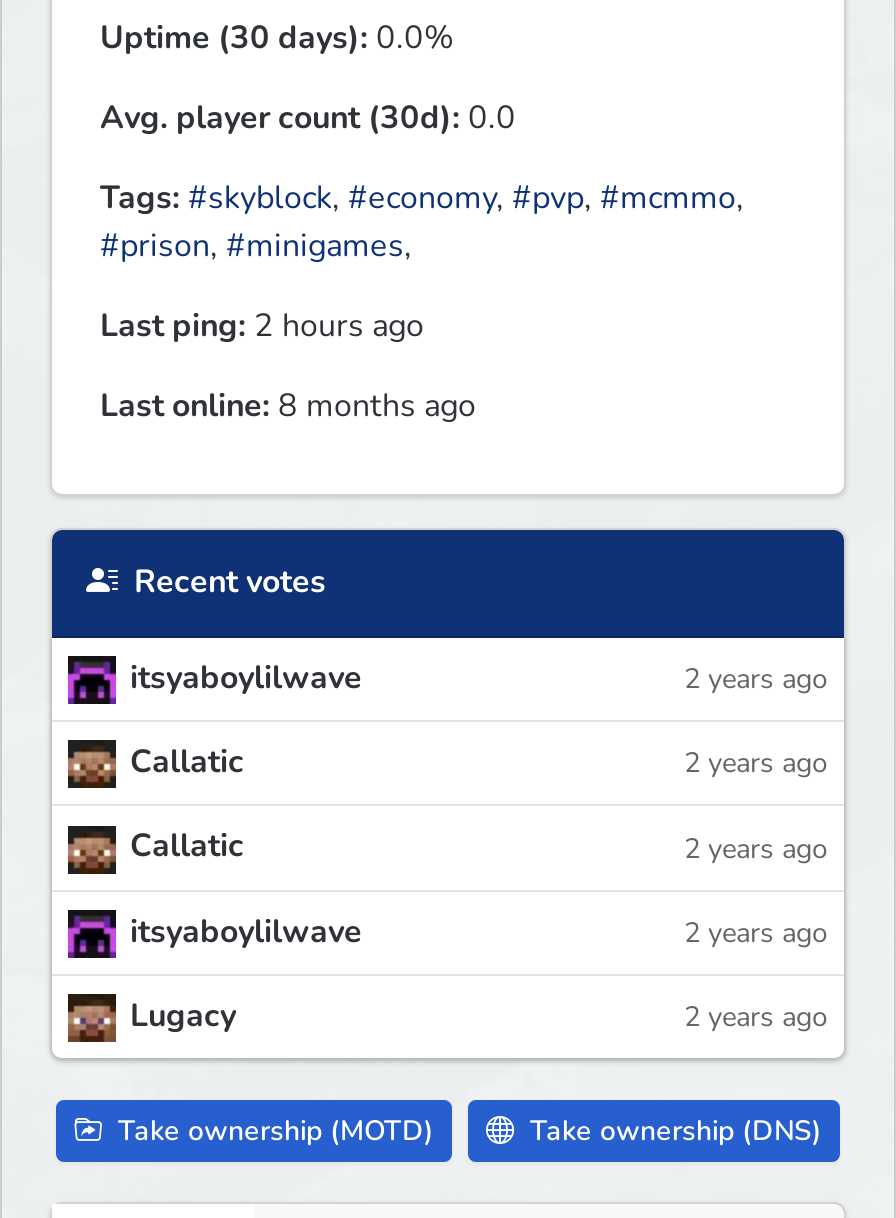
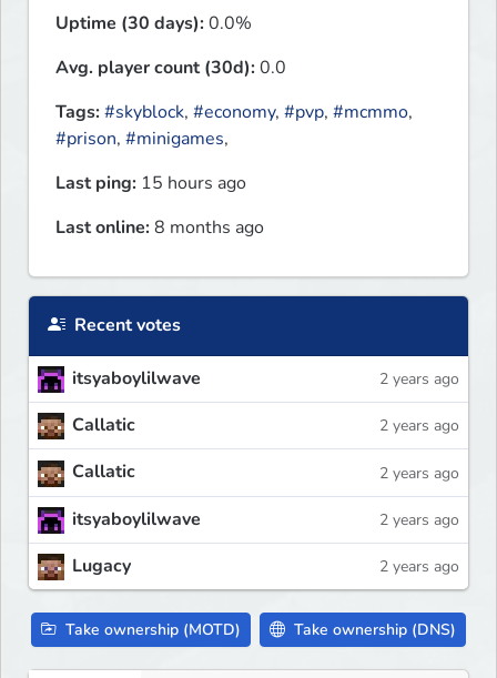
- Last ping: 2 hours ago
+ Last ping: 15 hours ago
